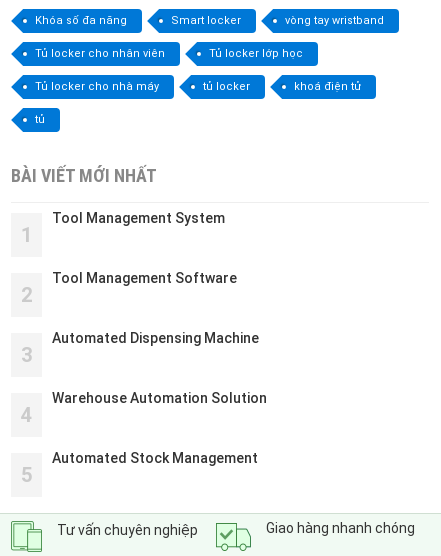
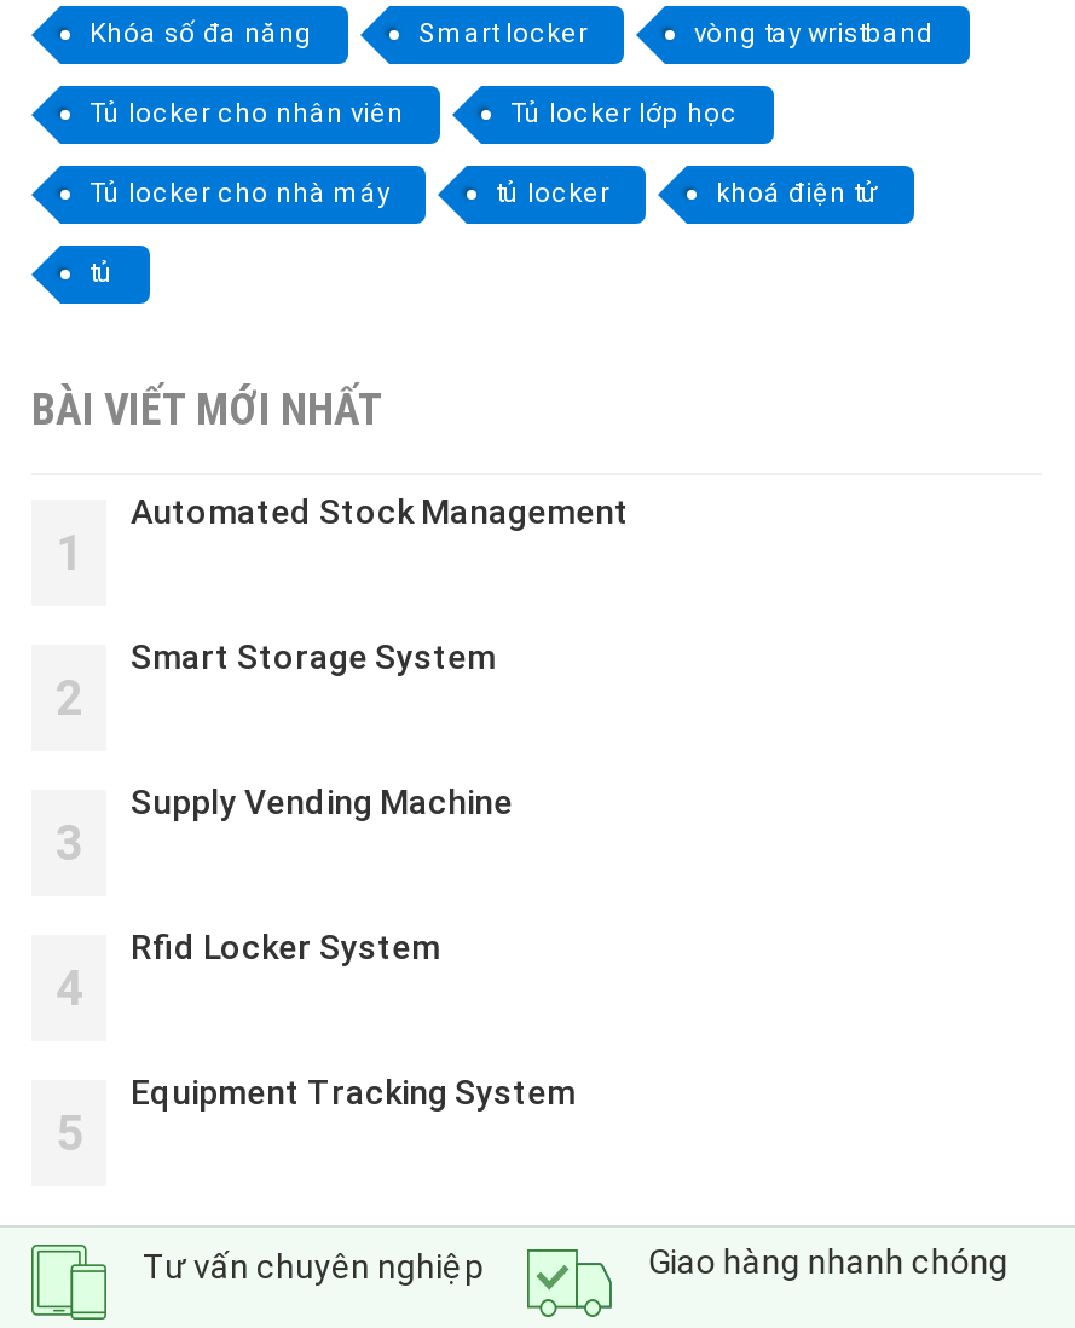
- Tool Management System

- Tool Management Software
+ Smart Storage System

- Automated Dispensing Machine
+ Supply Vending Machine

- Warehouse Automation Solution
+ Rfid Locker System

+ Equipment Tracking System

moved up: Automated Stock Management
